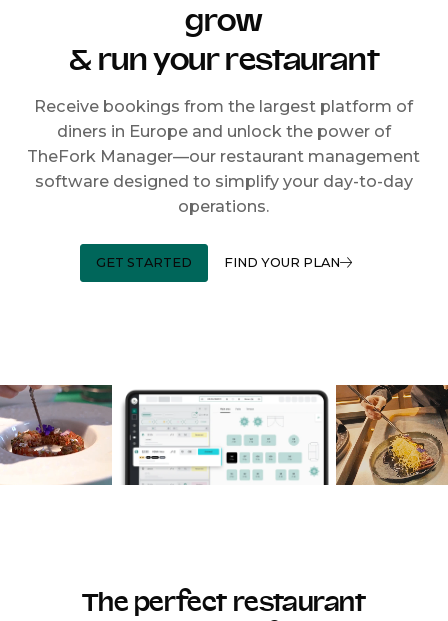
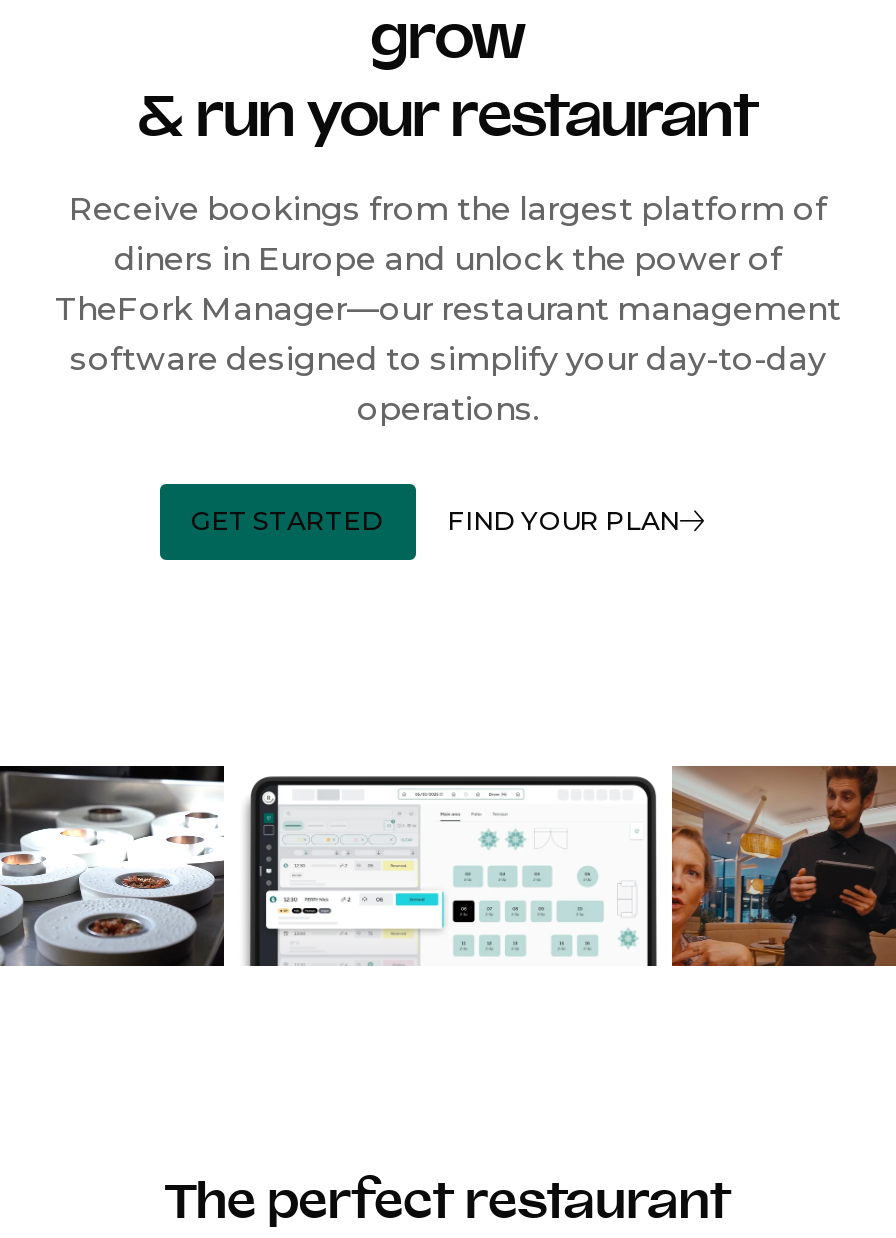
- [image]
+ [image]

- [image]
+ [image]
